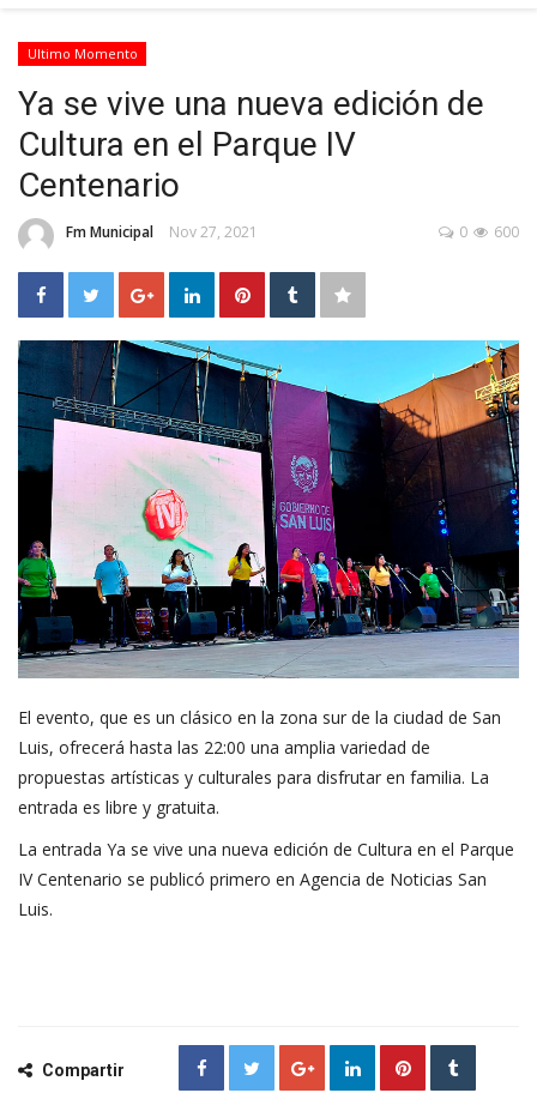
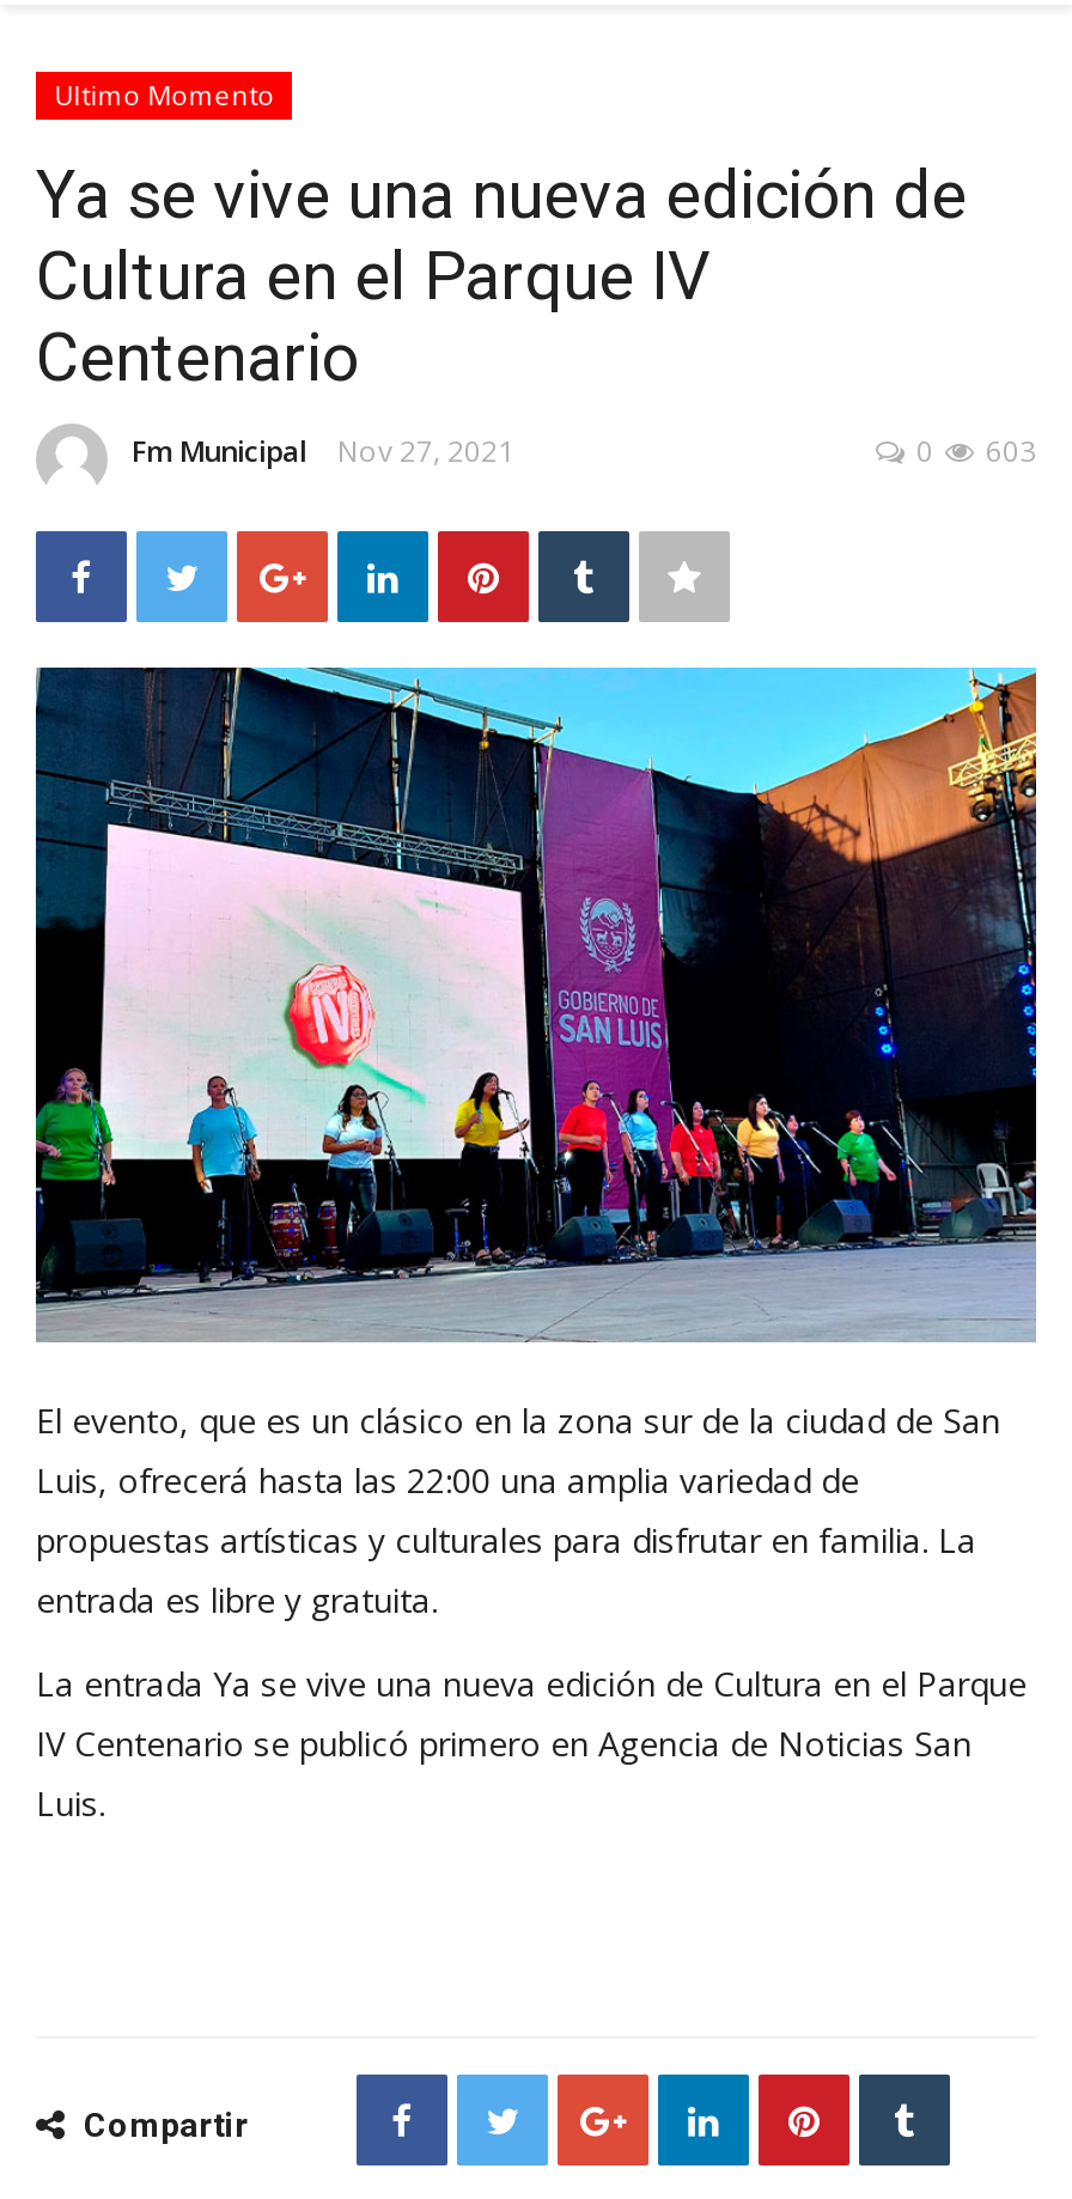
- 0 600
+ 0 603
